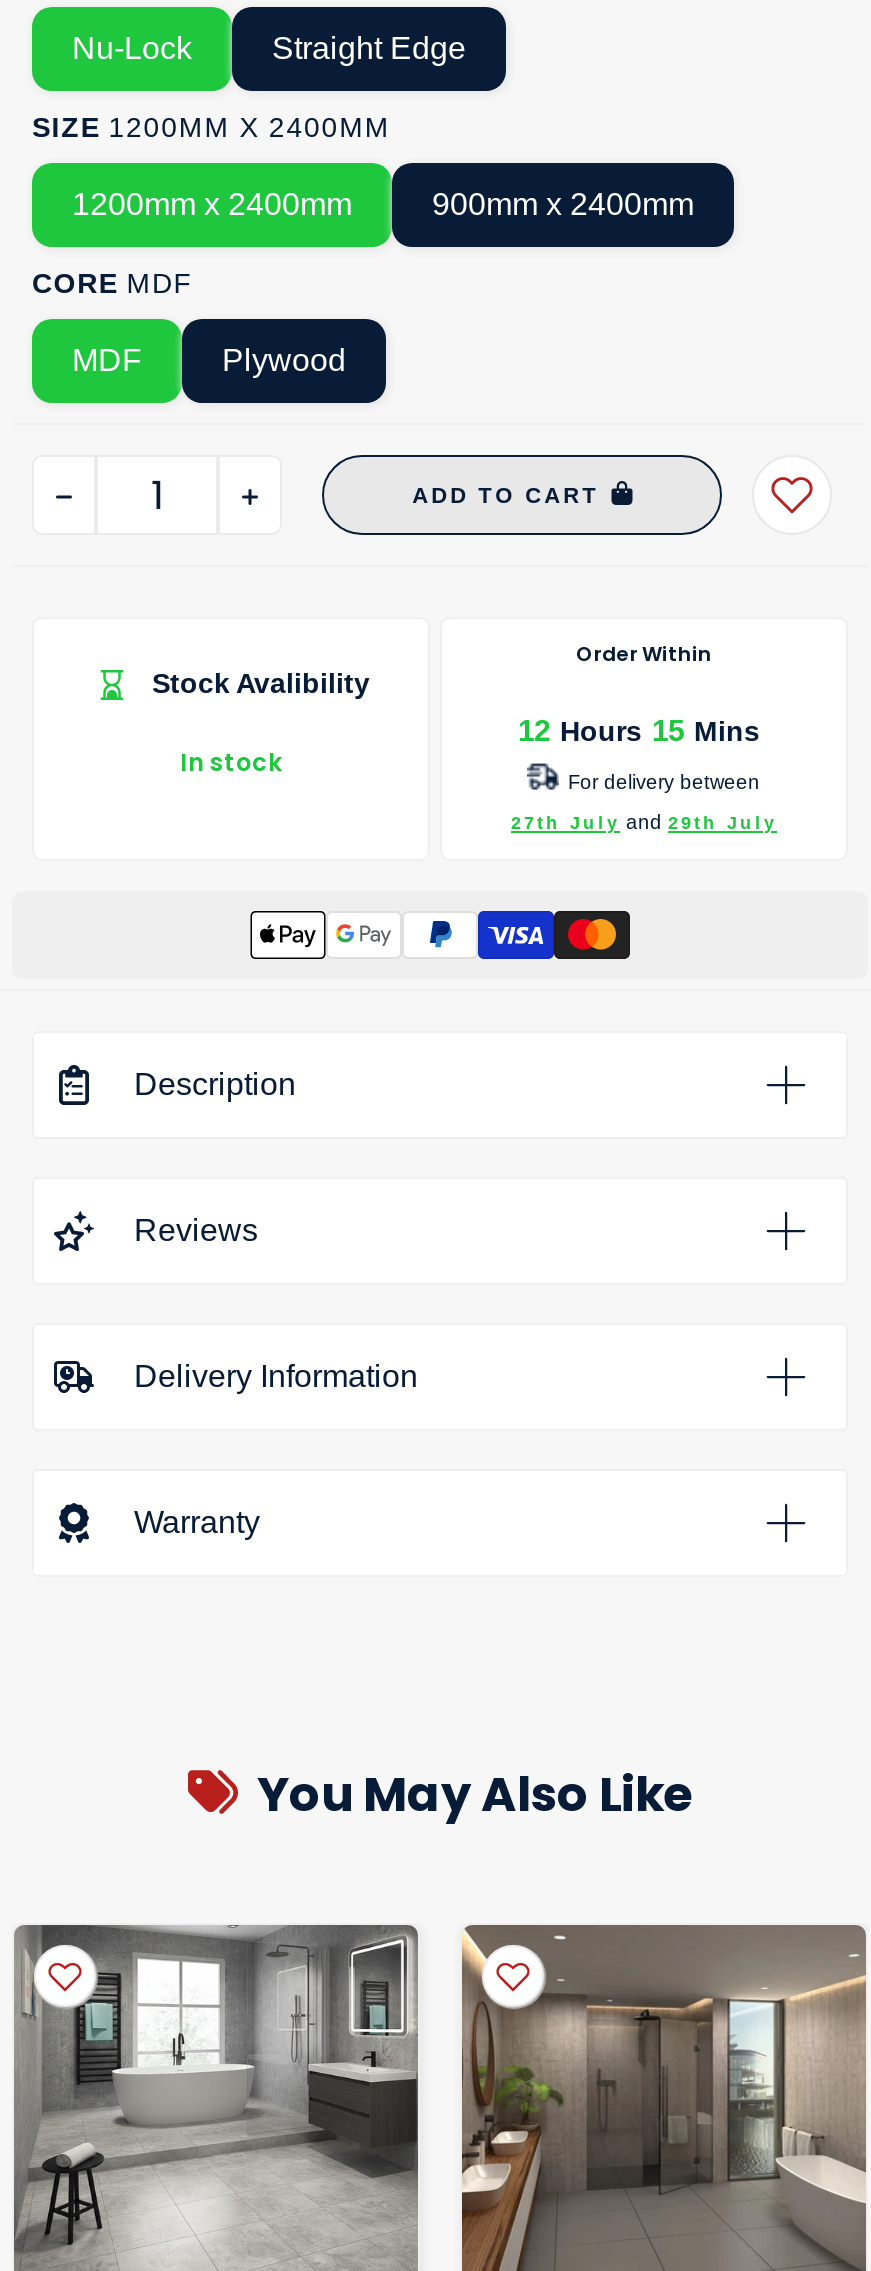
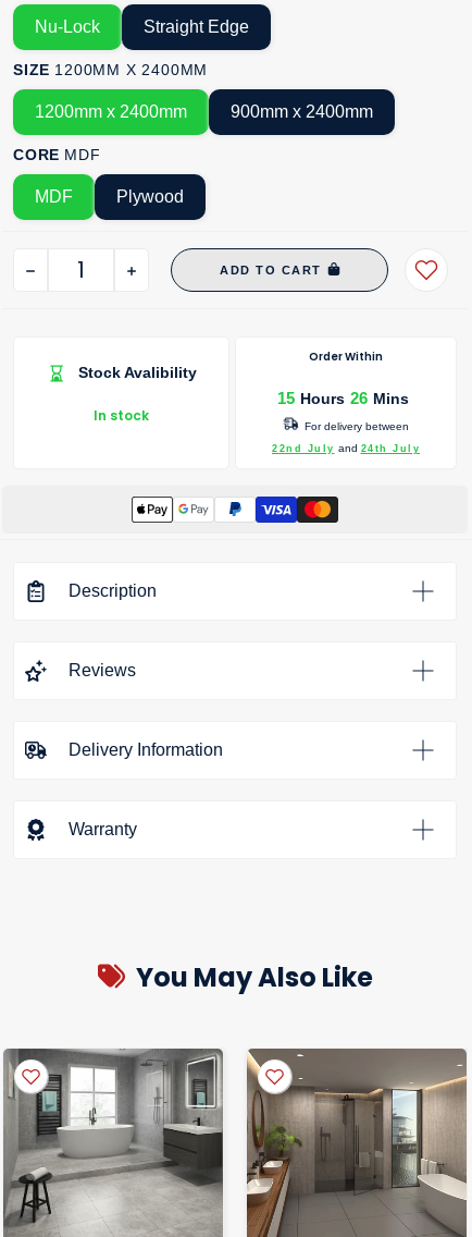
- 12 Hours 15 Mins
+ 15 Hours 26 Mins

- 27th July and 29th July
+ 22nd July and 24th July
